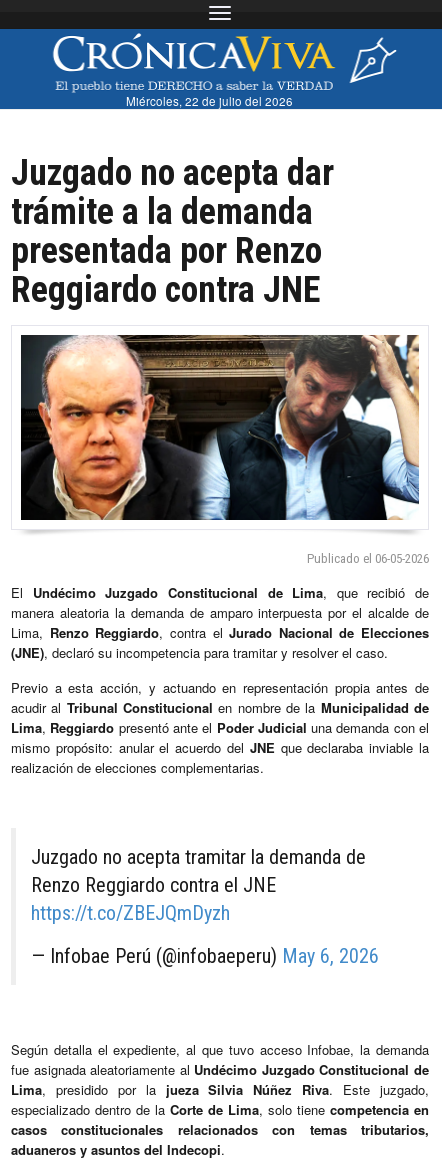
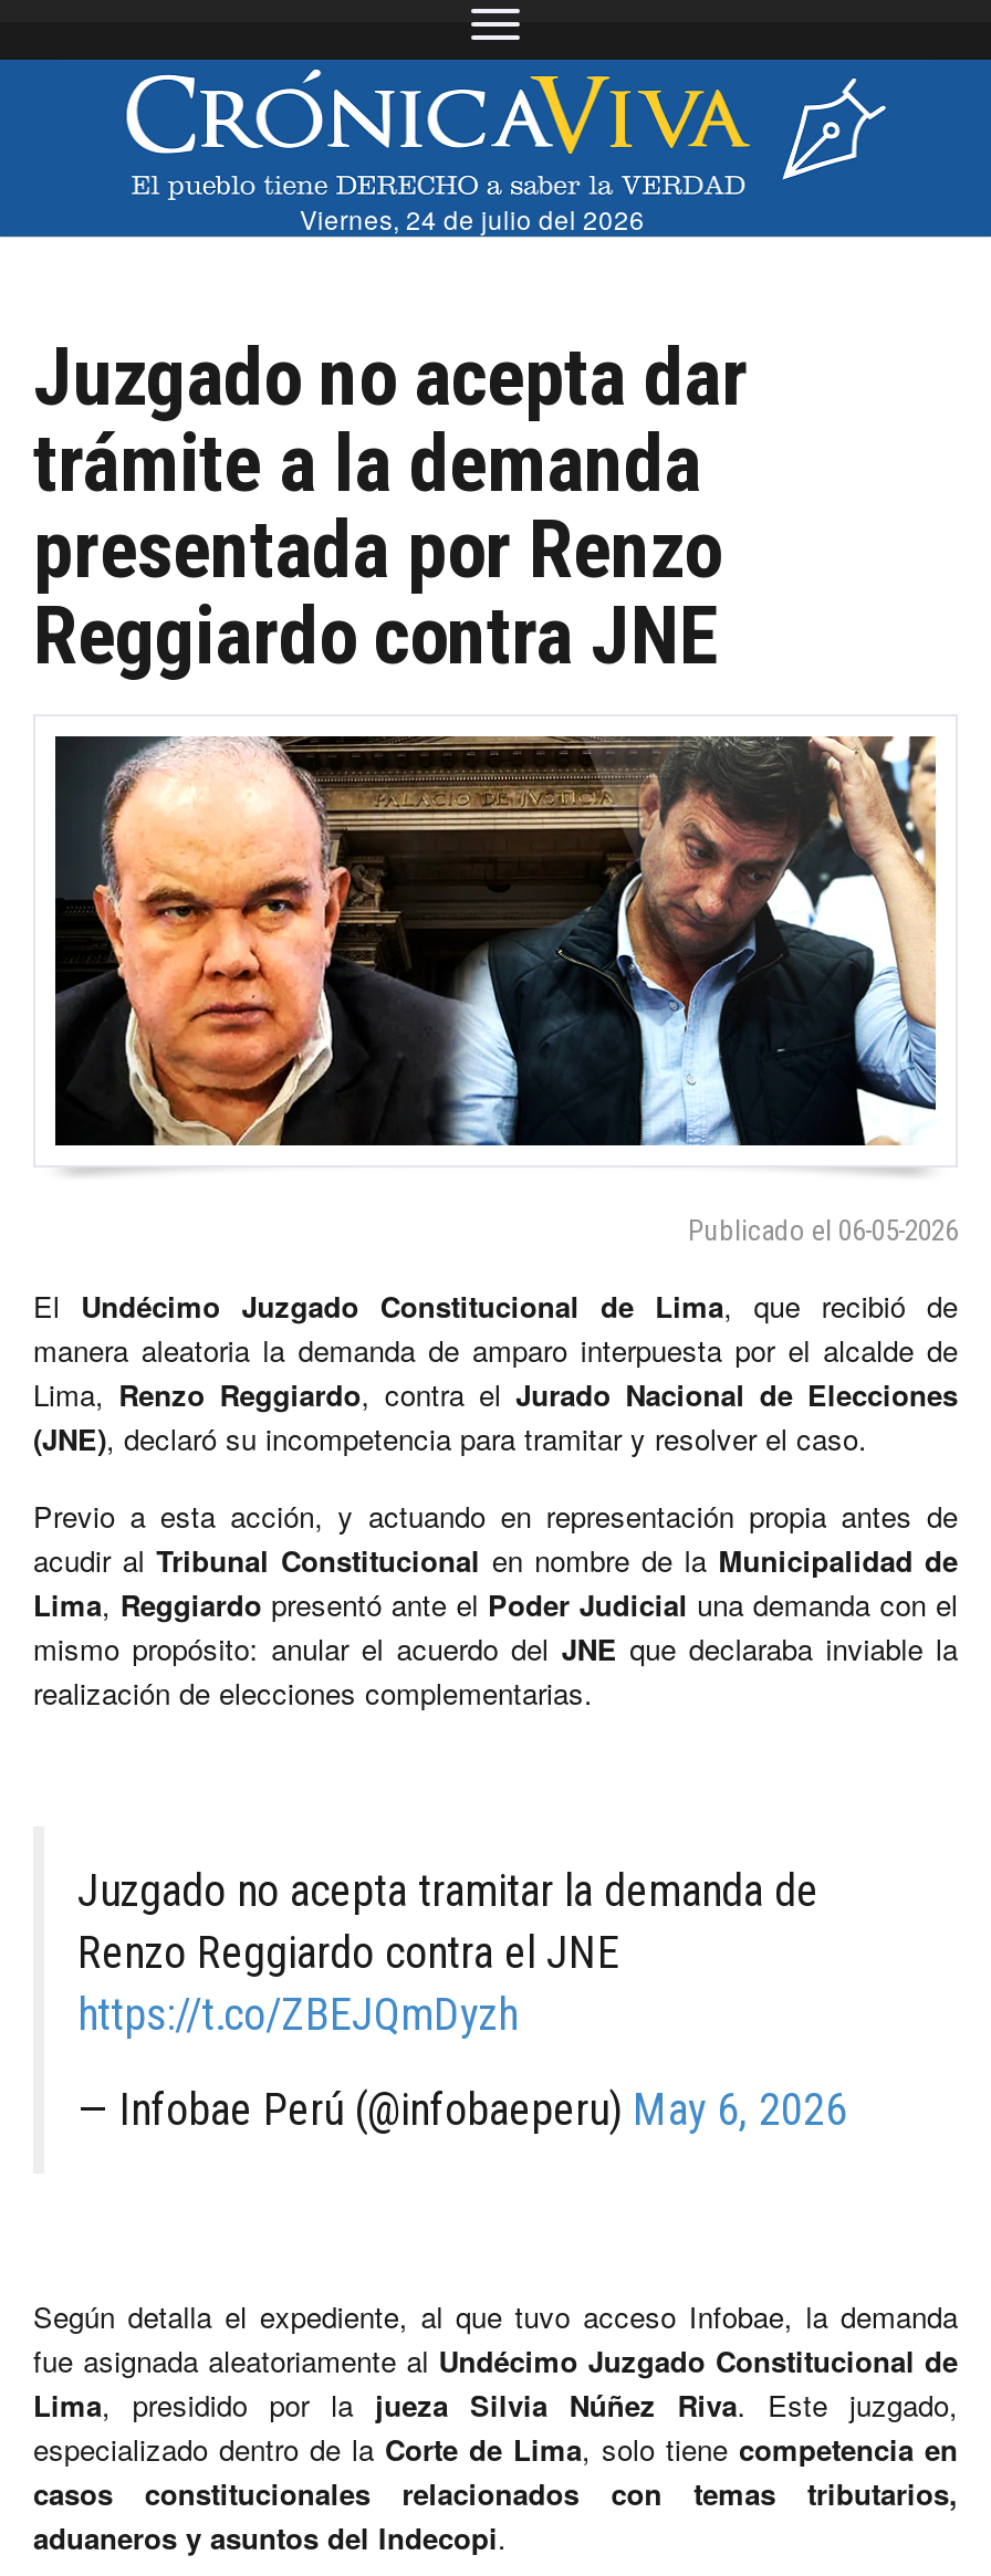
- Miércoles, 22 de julio del 2026
+ Viernes, 24 de julio del 2026
